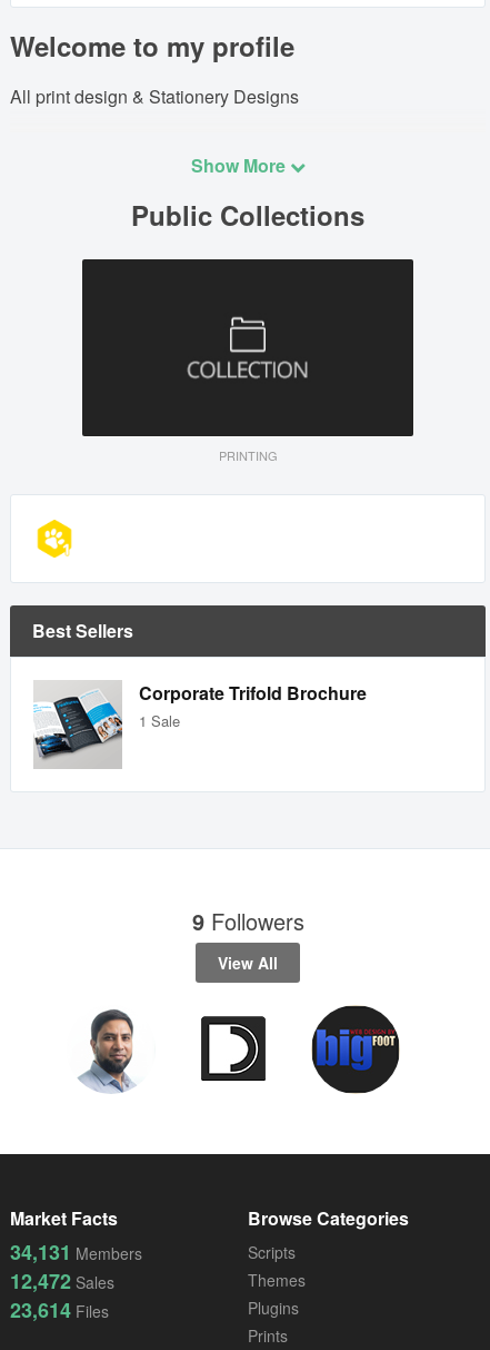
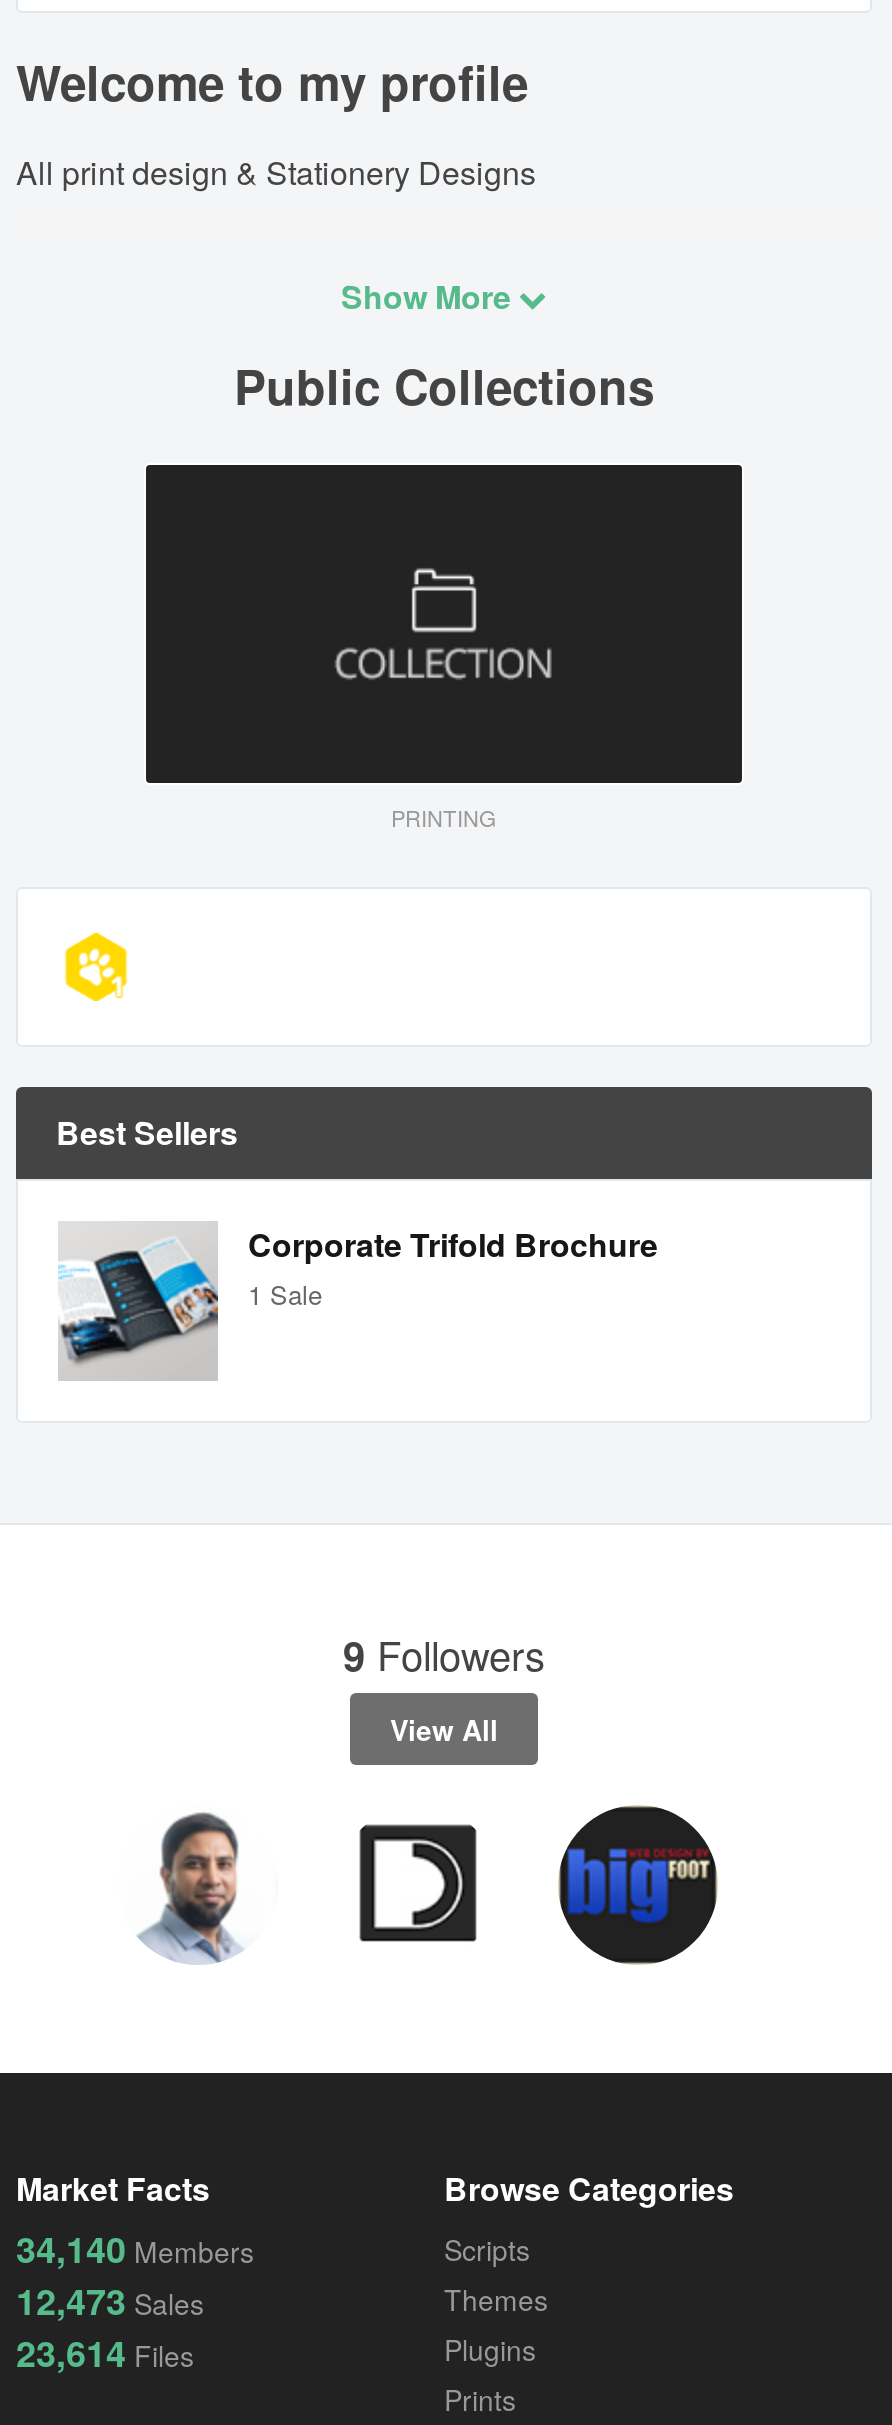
- 34,131 Members
+ 34,140 Members

- 12,472 Sales
+ 12,473 Sales
